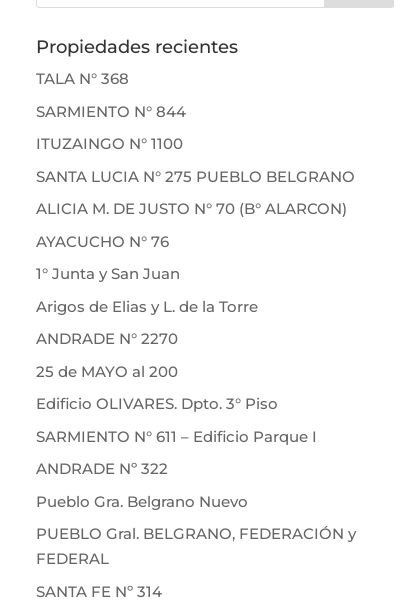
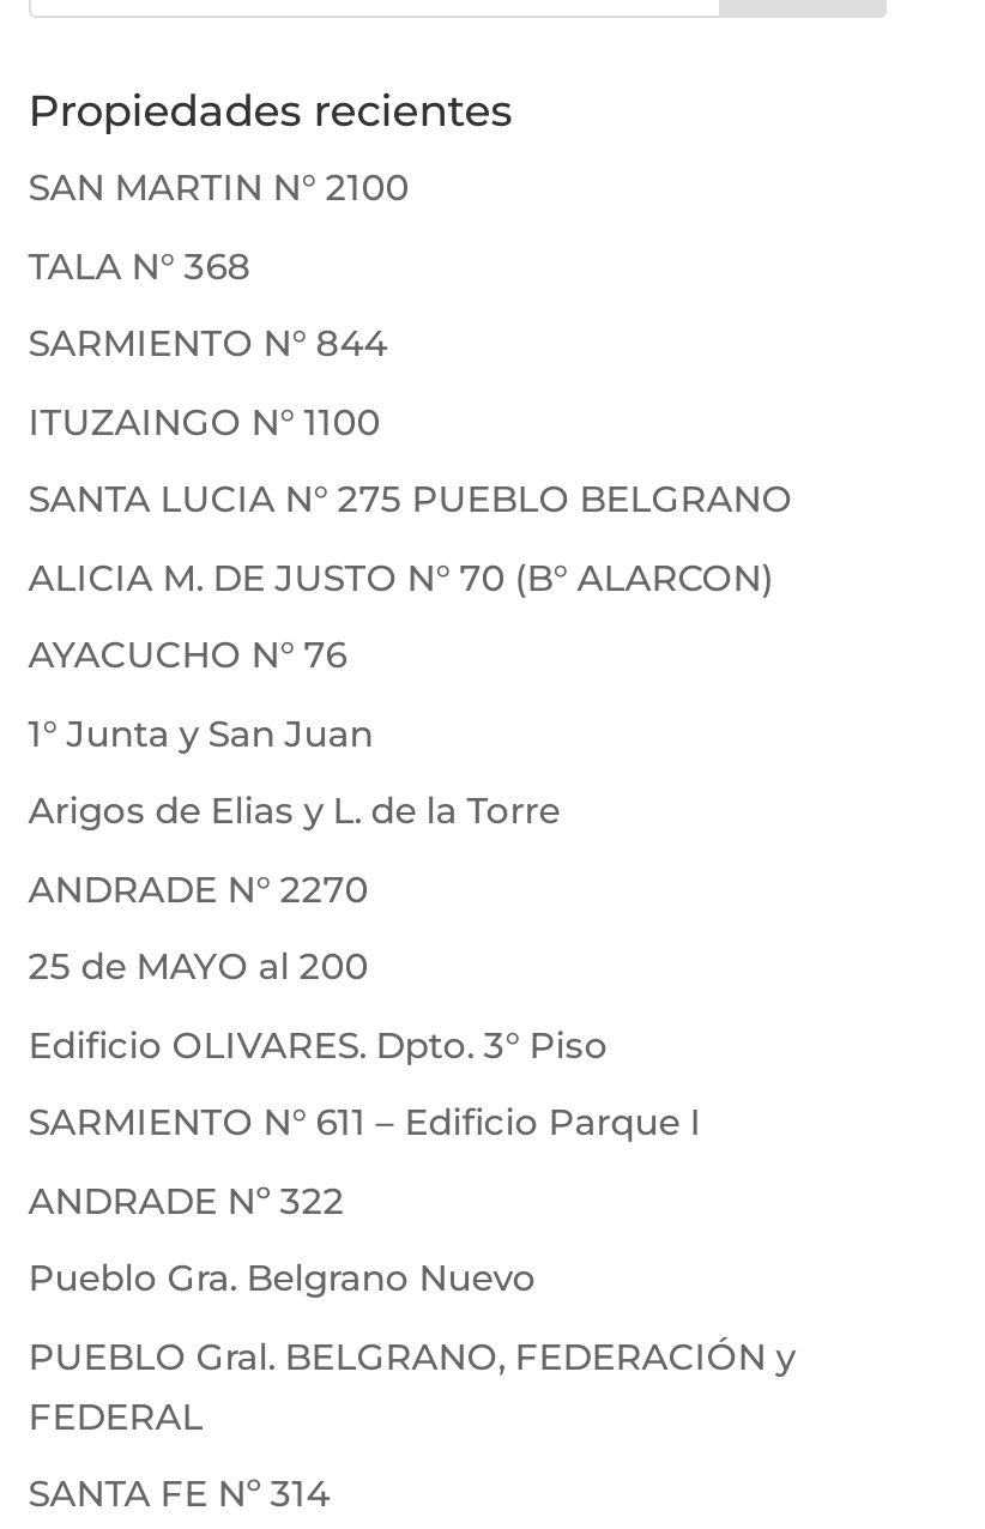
+ SAN MARTIN N° 2100
